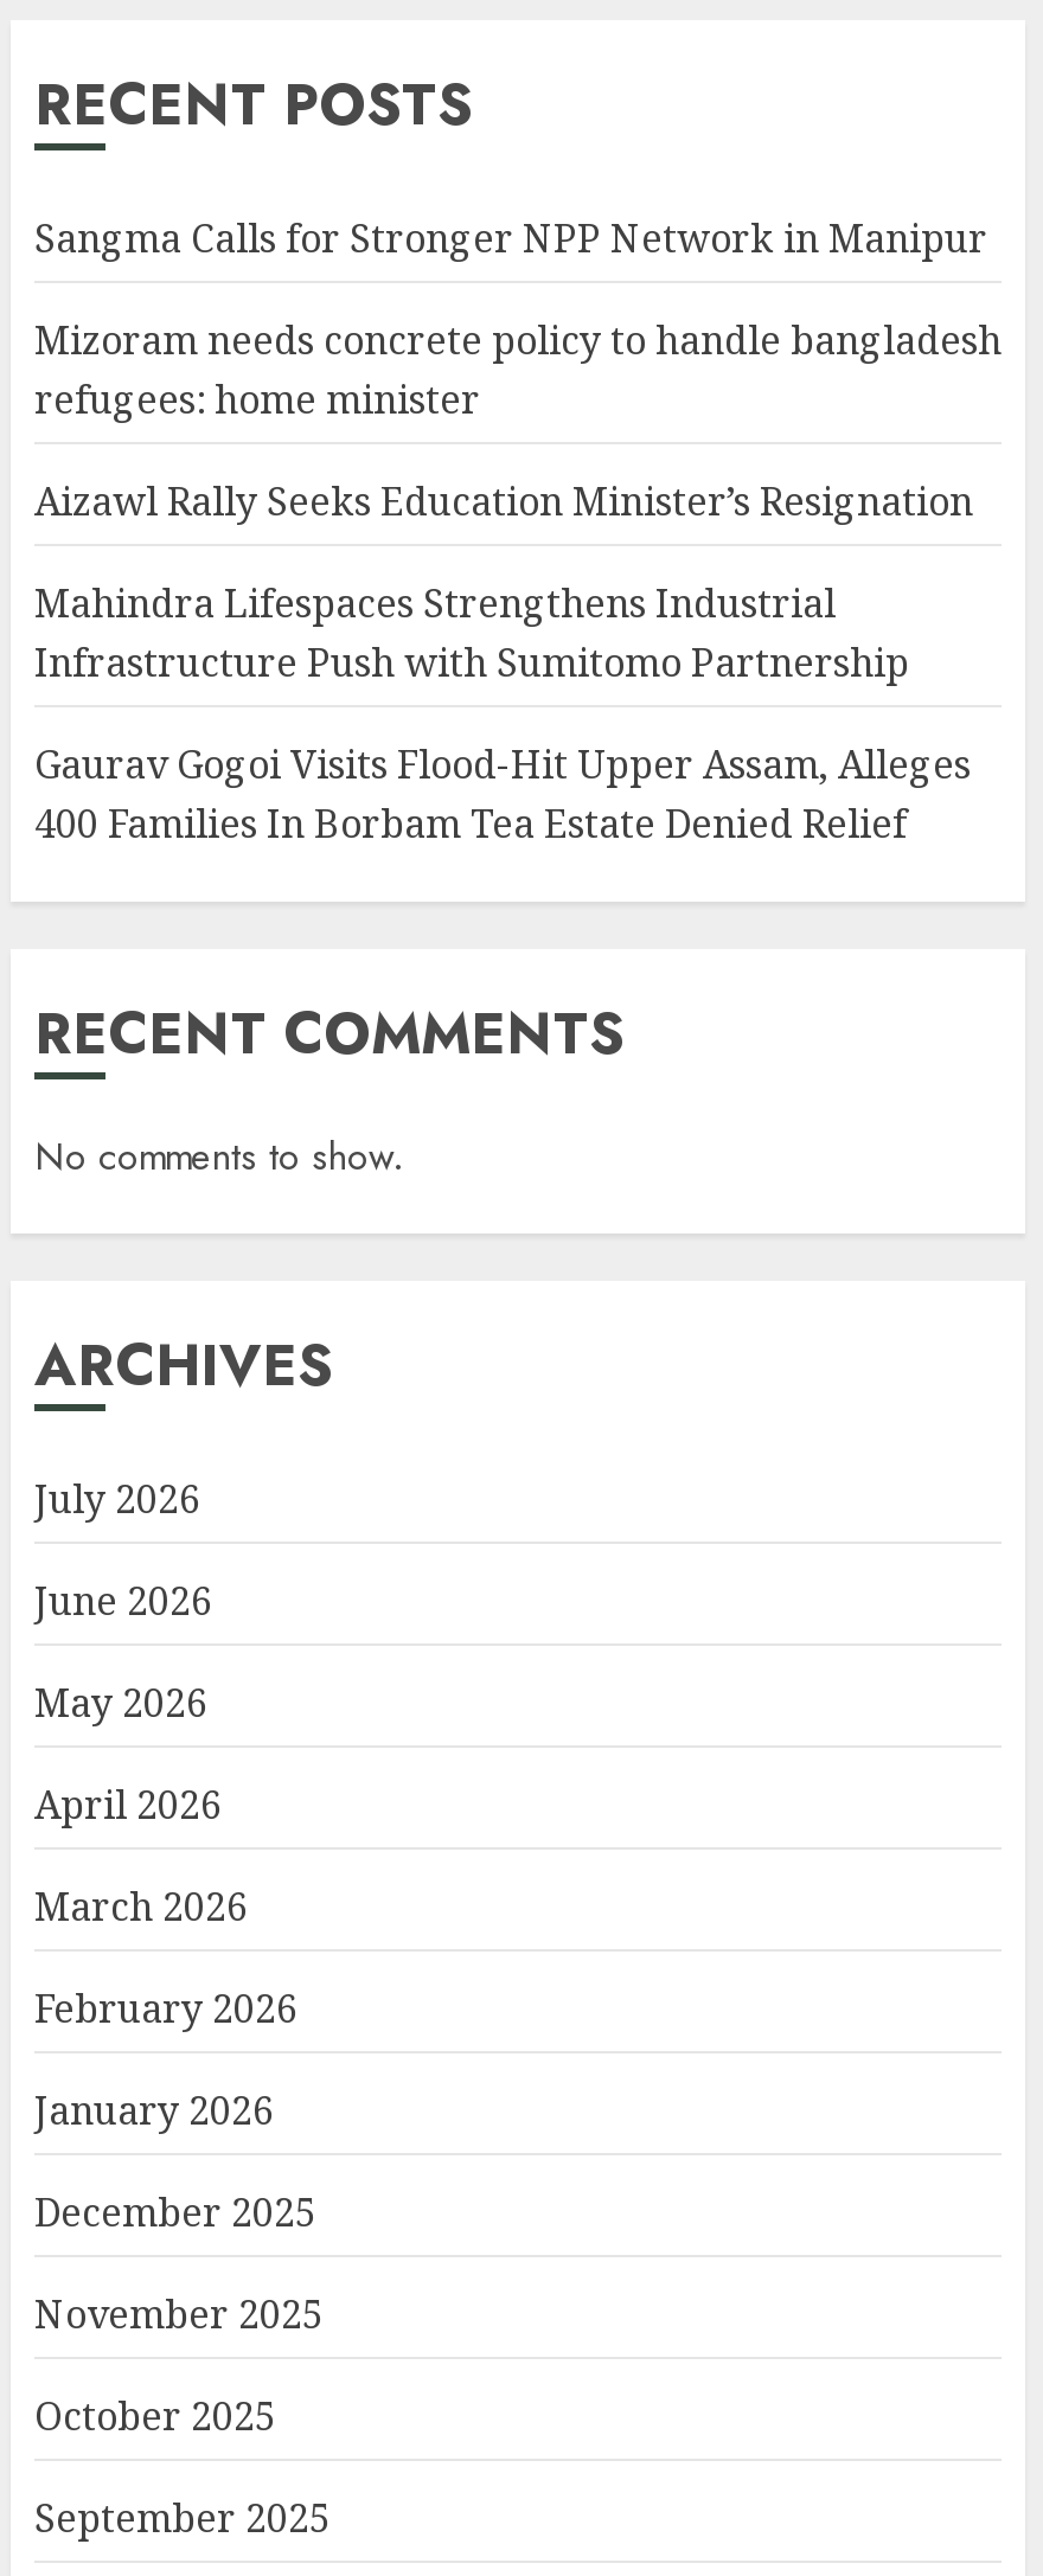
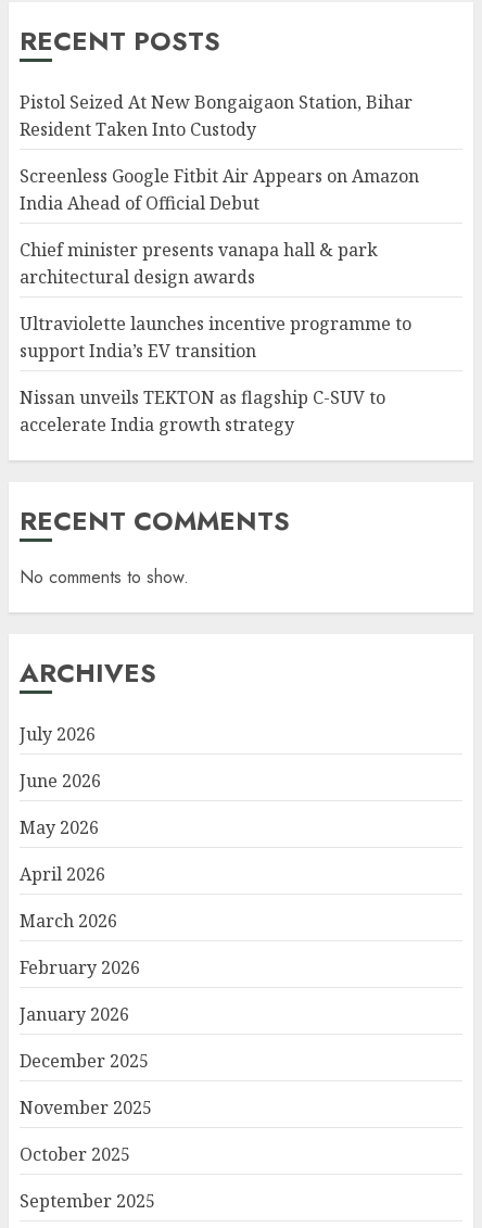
- Sangma Calls for Stronger NPP Network in Manipur
+ Pistol Seized At New Bongaigaon Station, Bihar
+ Resident Taken Into Custody

- Mizoram needs concrete policy to handle bangladesh
- refugees: home minister
+ Screenless Google Fitbit Air Appears on Amazon
+ India Ahead of Official Debut

- Aizawl Rally Seeks Education Minister’s Resignation
+ Chief minister presents vanapa hall & park
+ architectural design awards

- Mahindra Lifespaces Strengthens Industrial
- Infrastructure Push with Sumitomo Partnership
+ Ultraviolette launches incentive programme to
+ support India’s EV transition

- Gaurav Gogoi Visits Flood-Hit Upper Assam, Alleges
- 400 Families In Borbam Tea Estate Denied Relief
+ Nissan unveils TEKTON as flagship C-SUV to
+ accelerate India growth strategy
